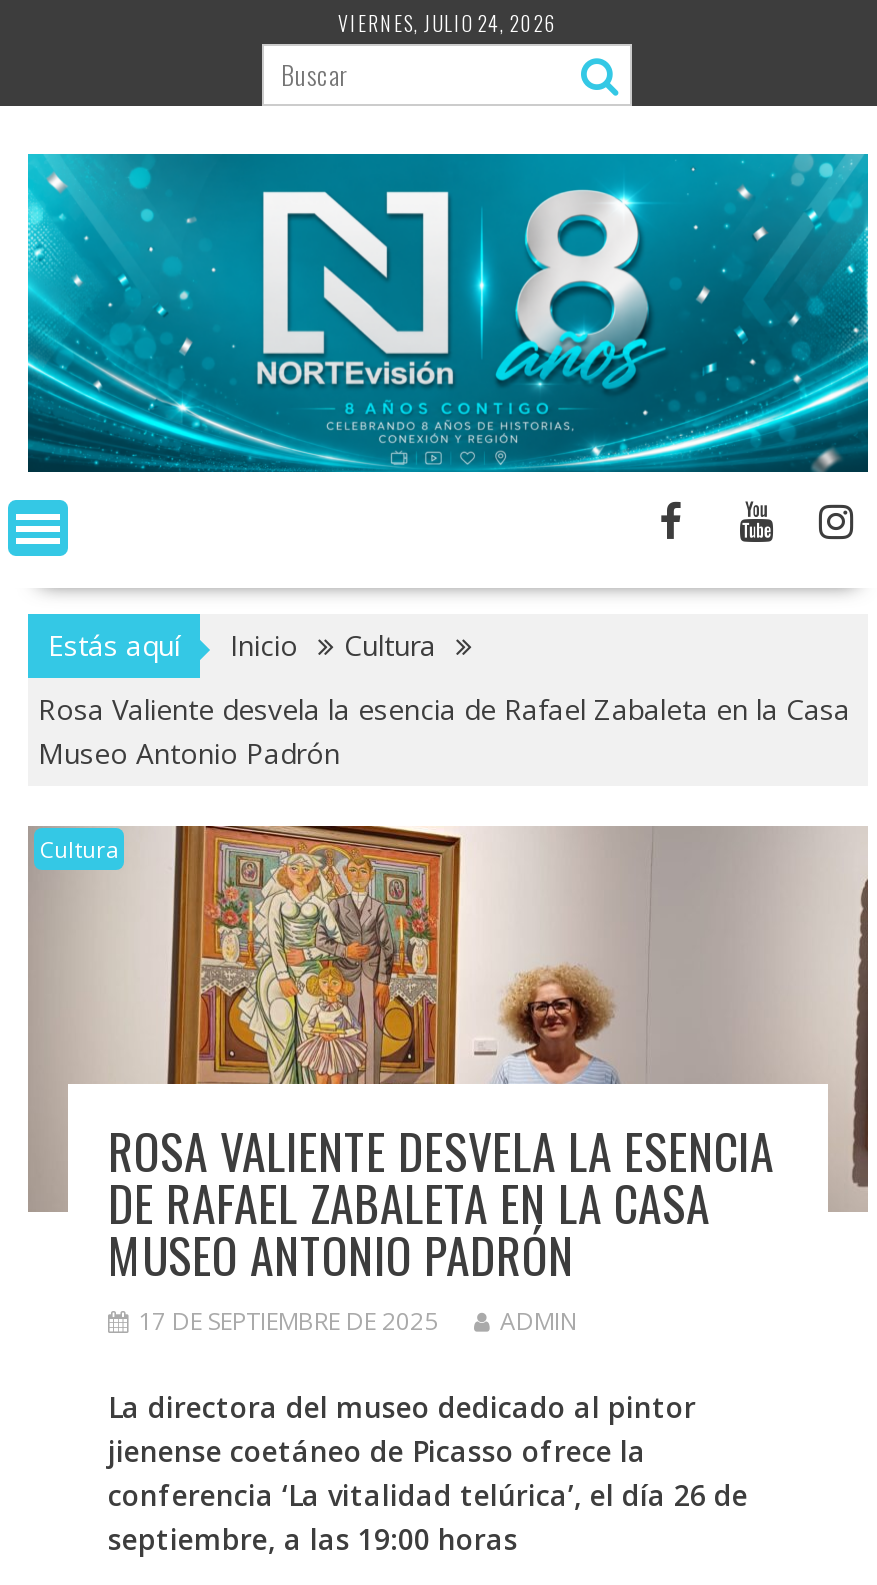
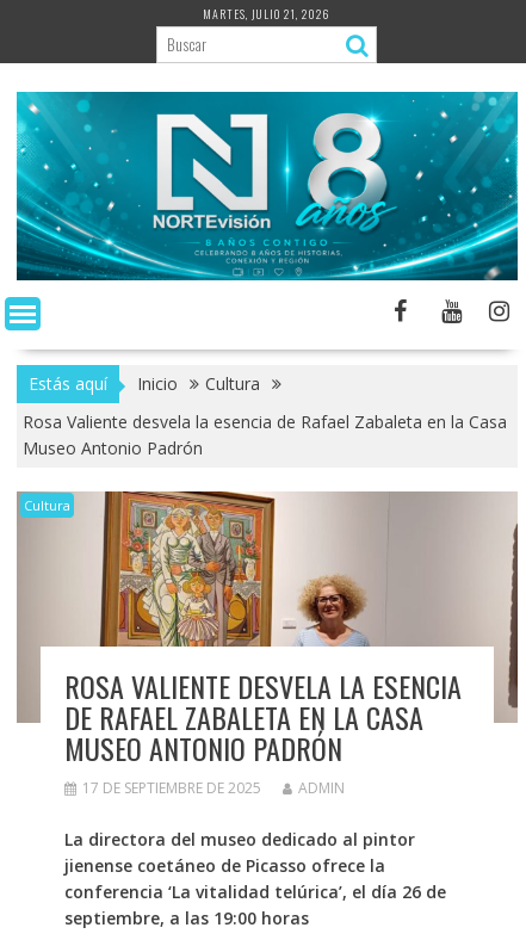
- VIERNES, JULIO 24, 2026
+ MARTES, JULIO 21, 2026
